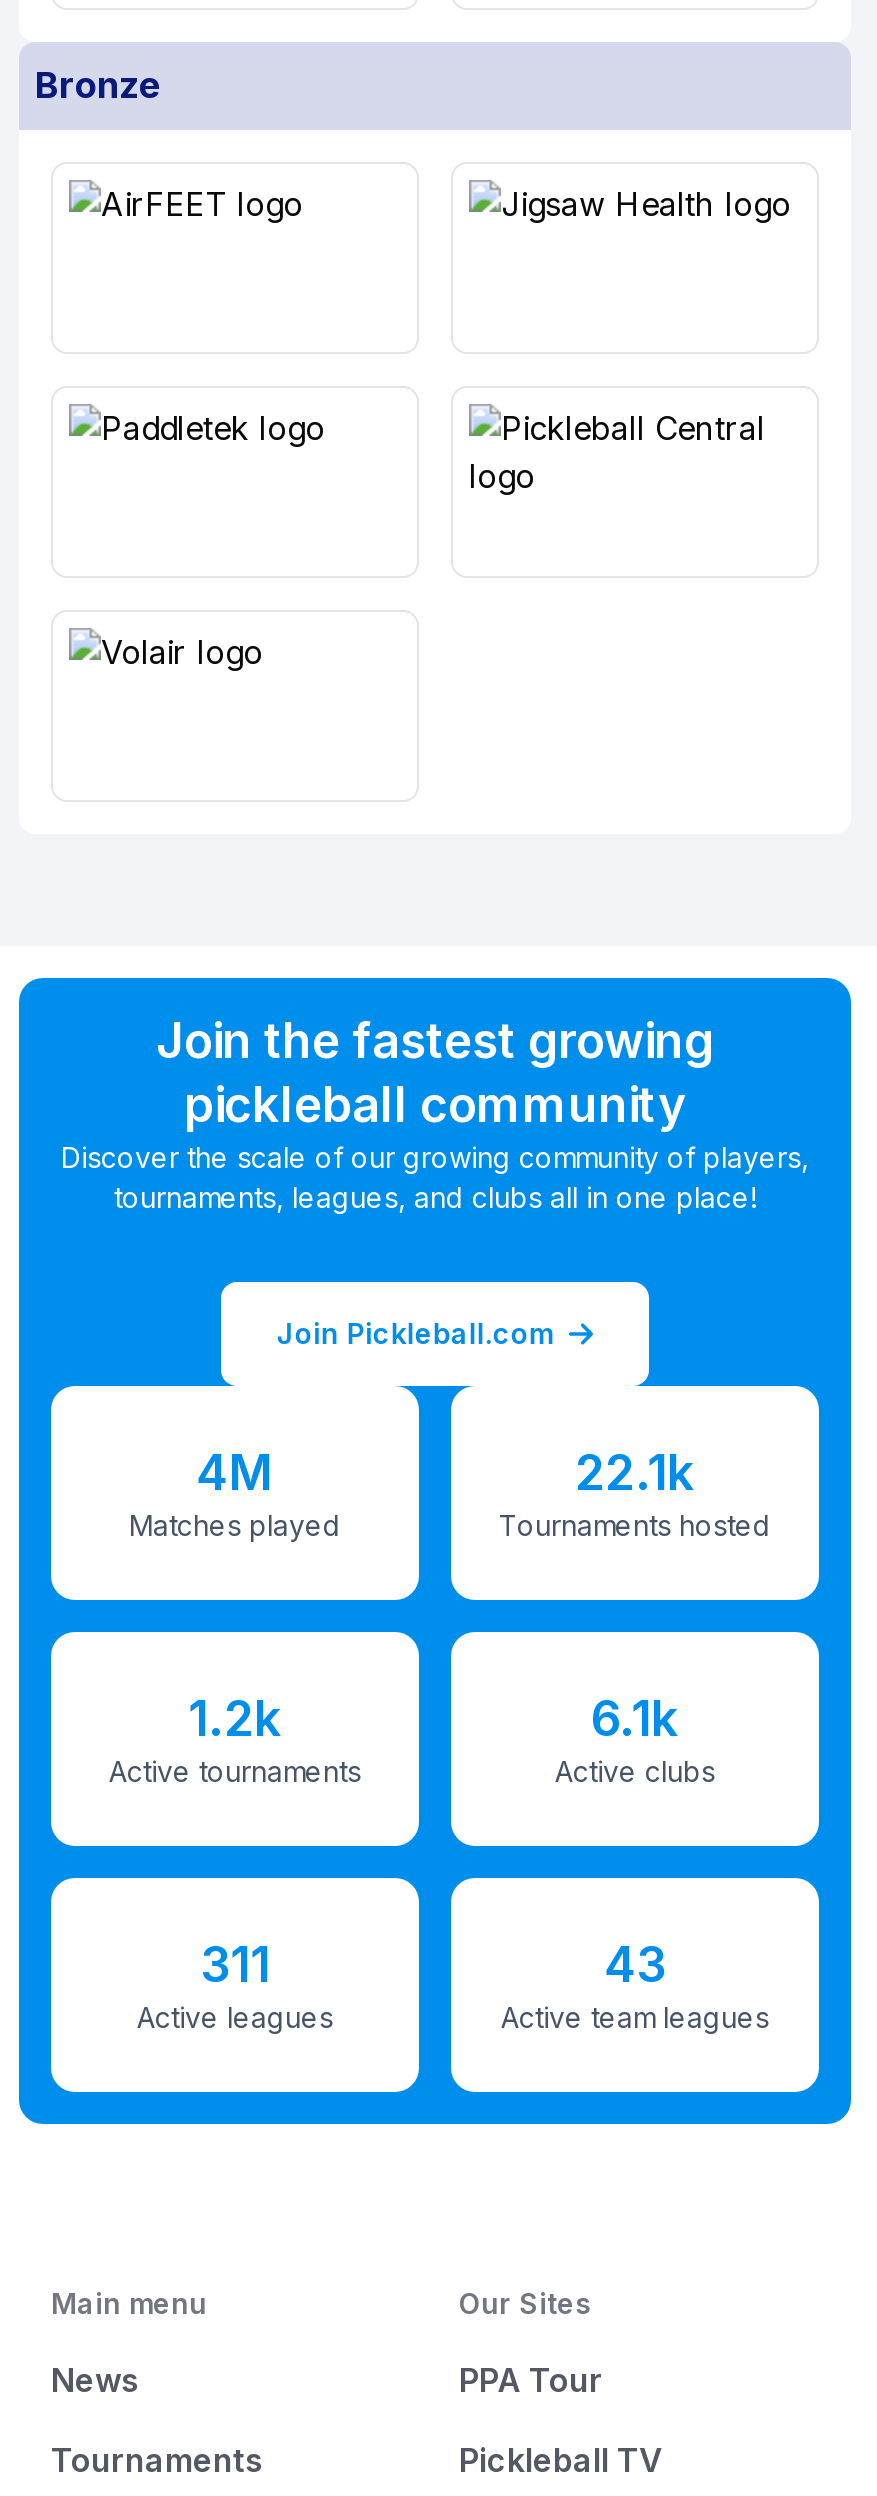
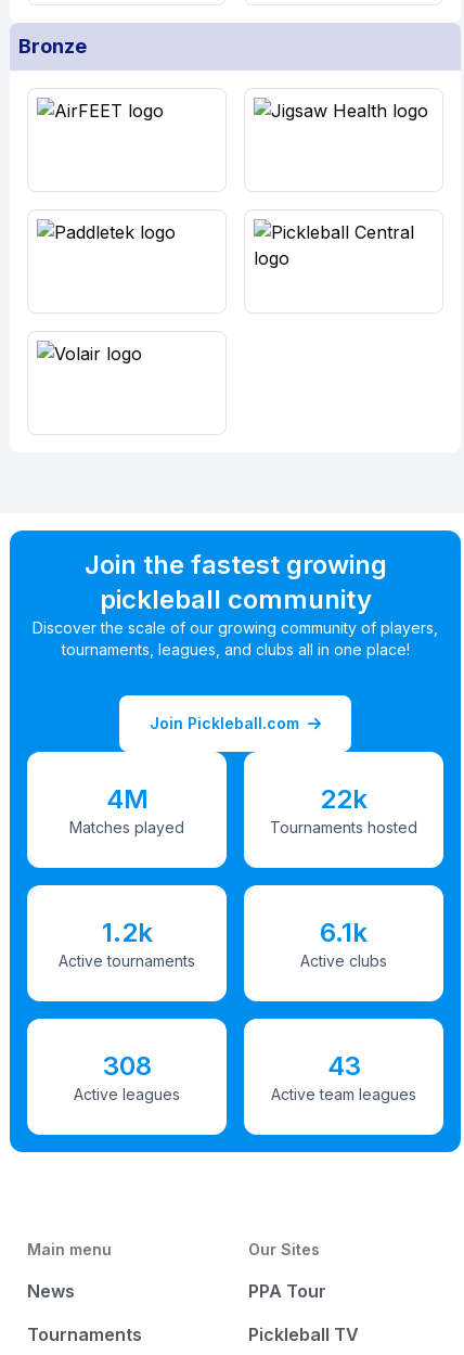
- 22.1k
+ 22k

- 311
+ 308
